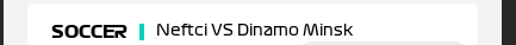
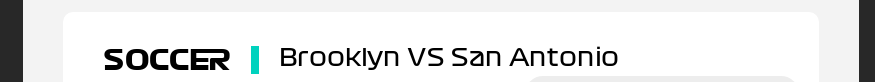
- Neftci VS Dinamo Minsk
+ Brooklyn VS San Antonio
